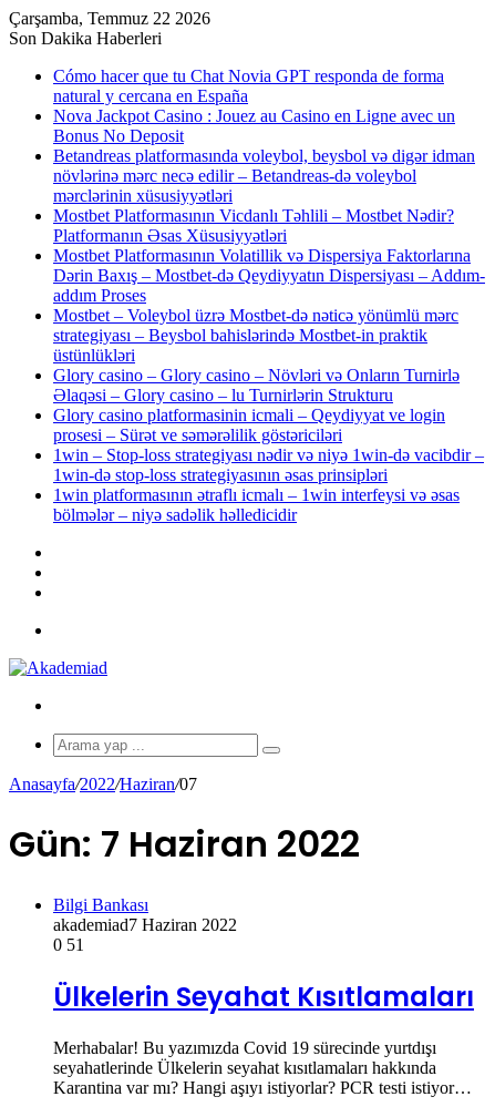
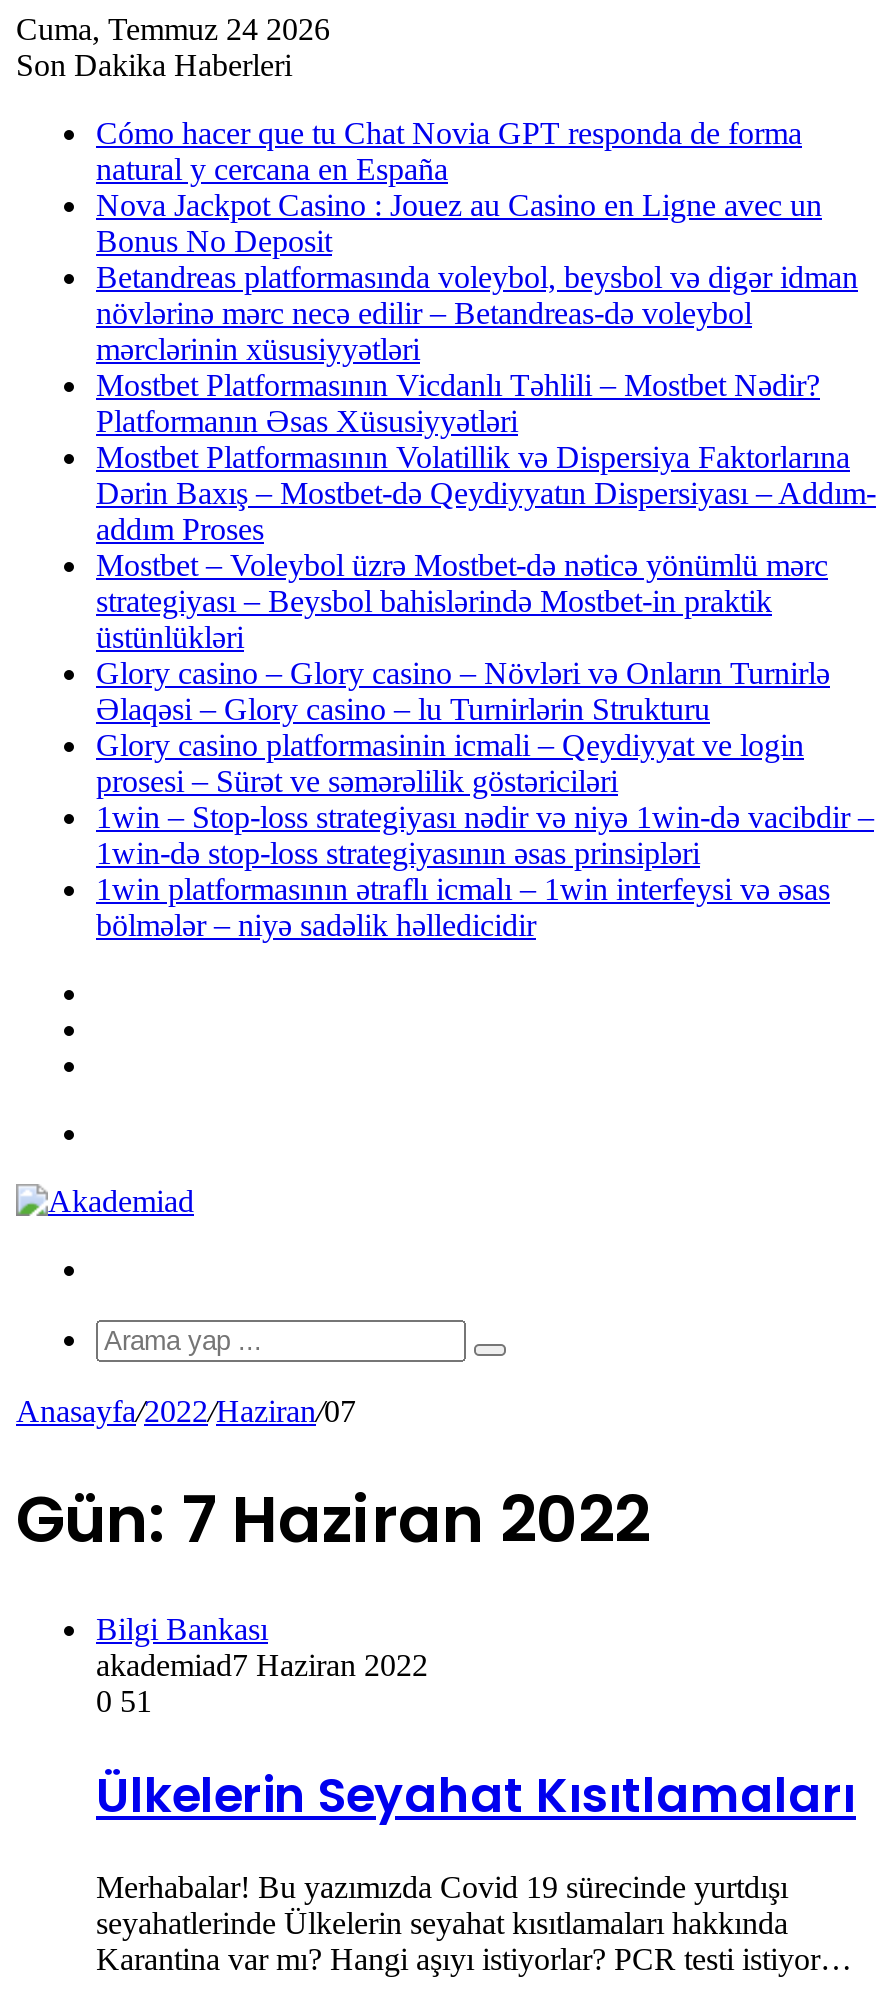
- Çarşamba, Temmuz 22 2026
+ Cuma, Temmuz 24 2026
